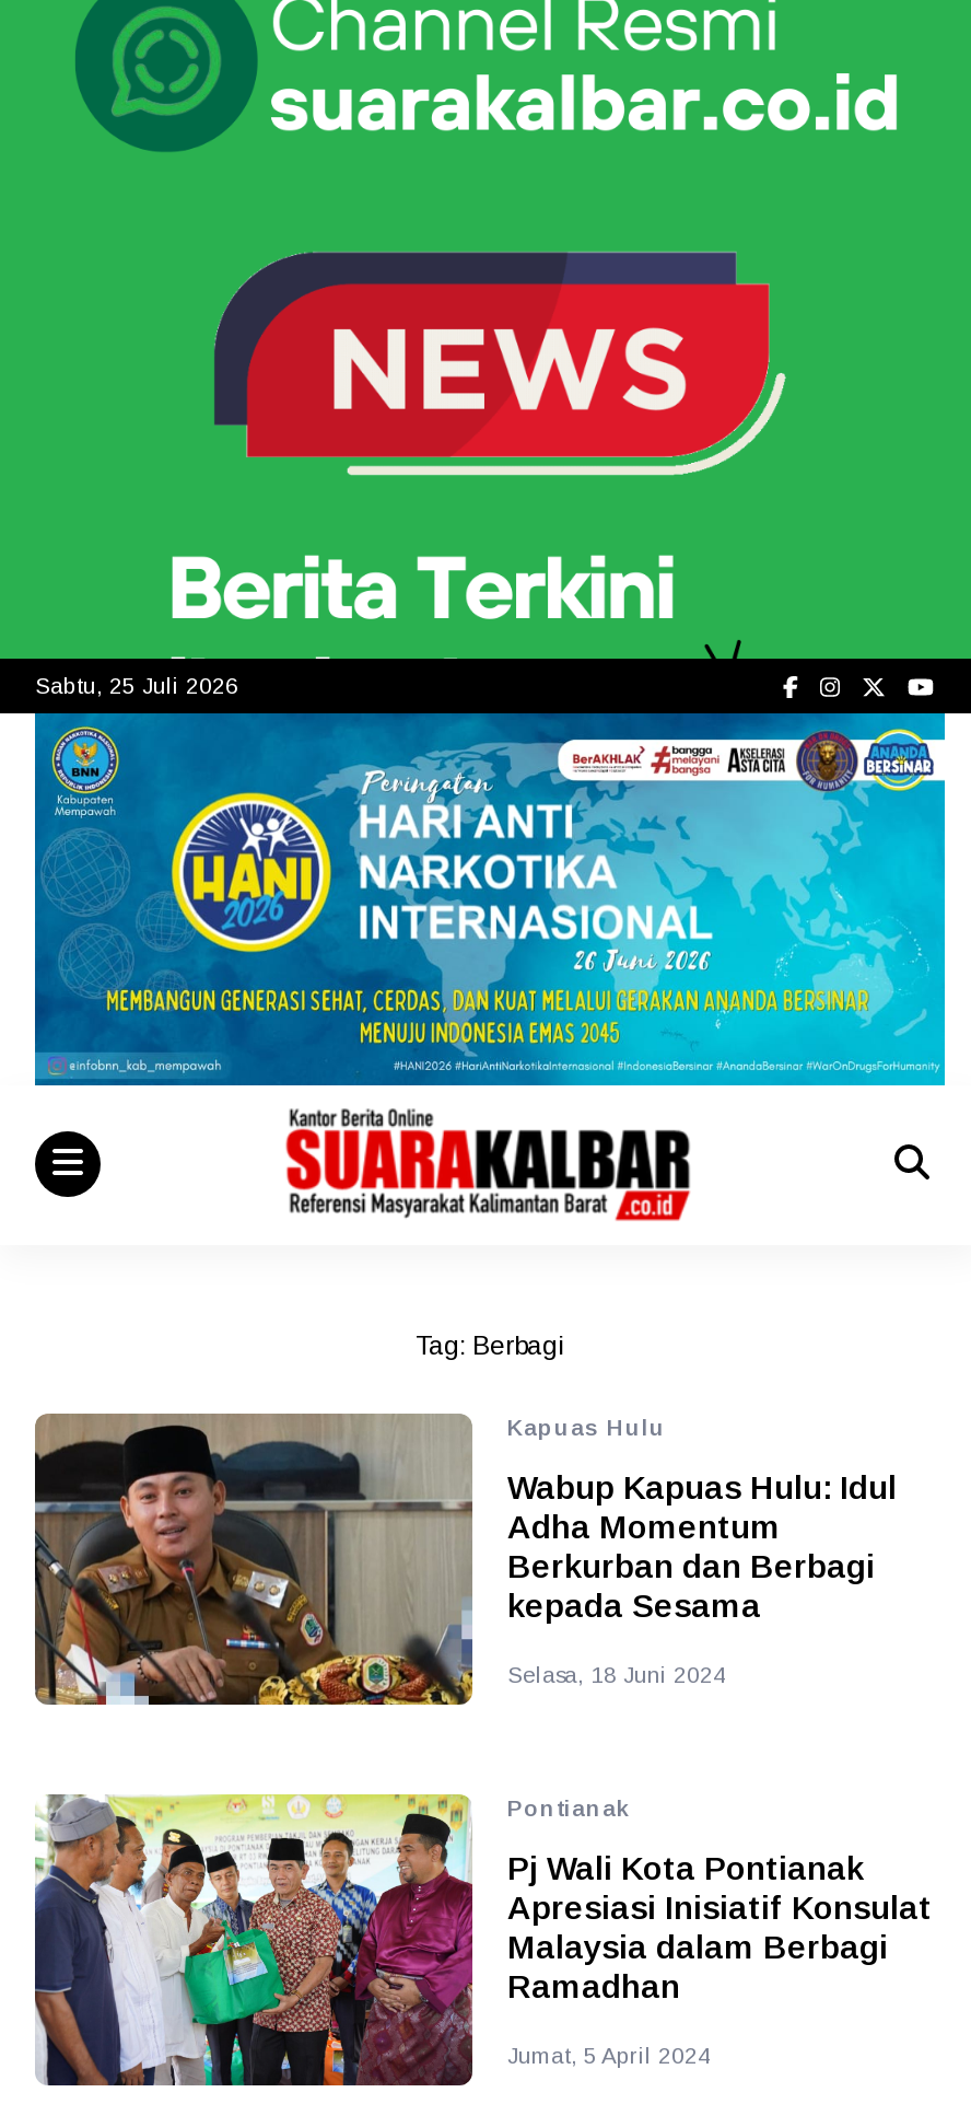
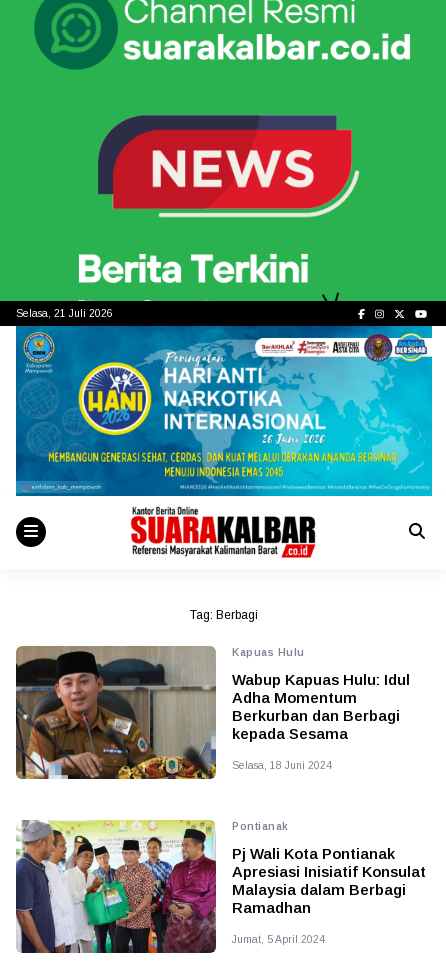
- Sabtu, 25 Juli 2026
+ Selasa, 21 Juli 2026
